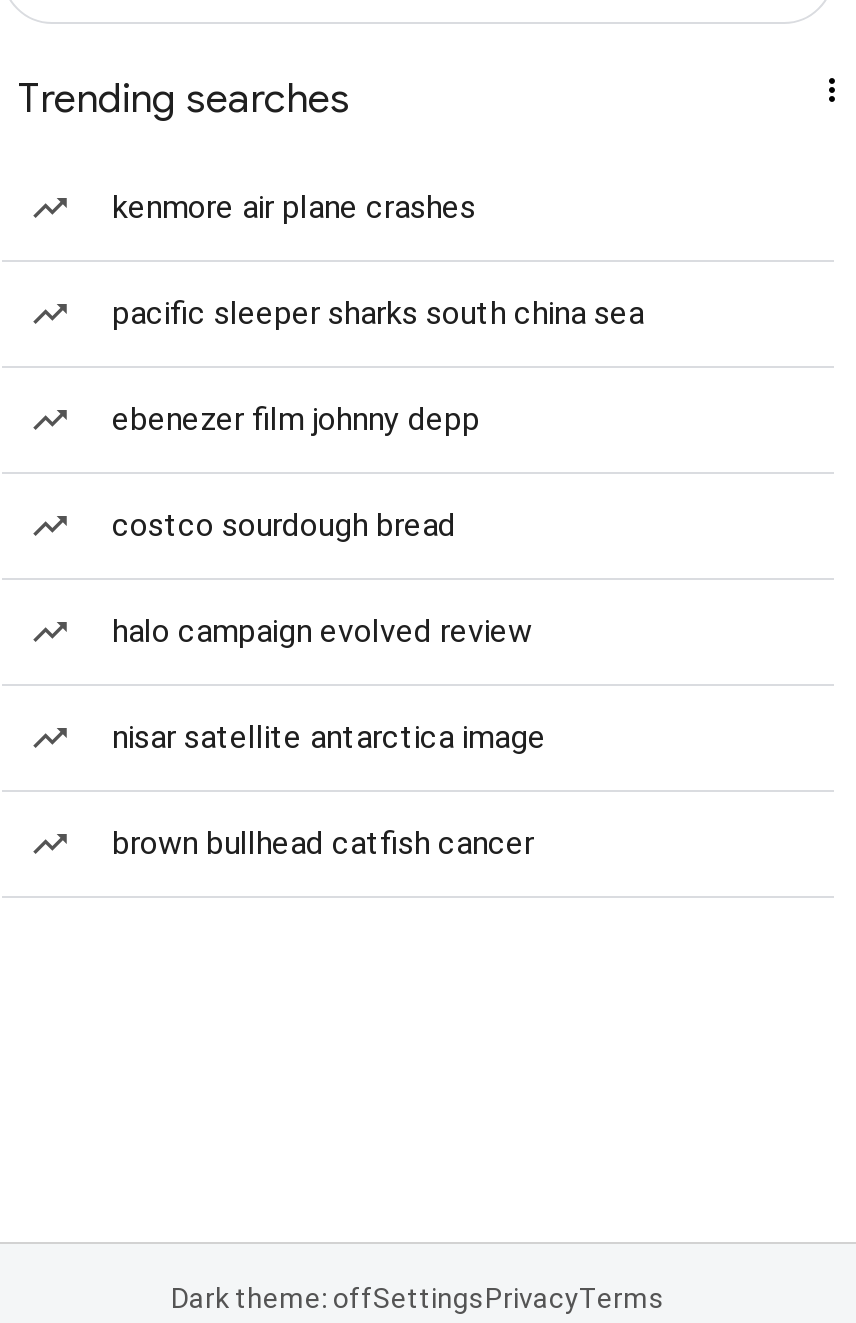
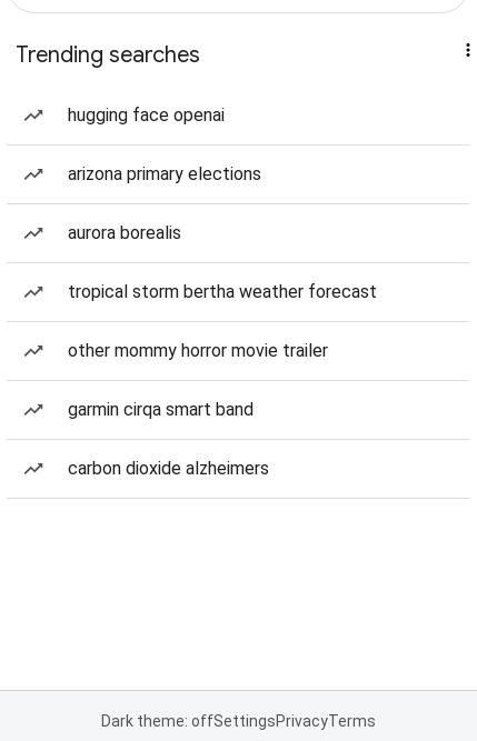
- kenmore air plane crashes
+ hugging face openai

- pacific sleeper sharks south china sea
+ arizona primary elections

- ebenezer film johnny depp
+ aurora borealis

- costco sourdough bread
+ tropical storm bertha weather forecast

- halo campaign evolved review
+ other mommy horror movie trailer

- nisar satellite antarctica image
+ garmin cirqa smart band

- brown bullhead catfish cancer
+ carbon dioxide alzheimers
